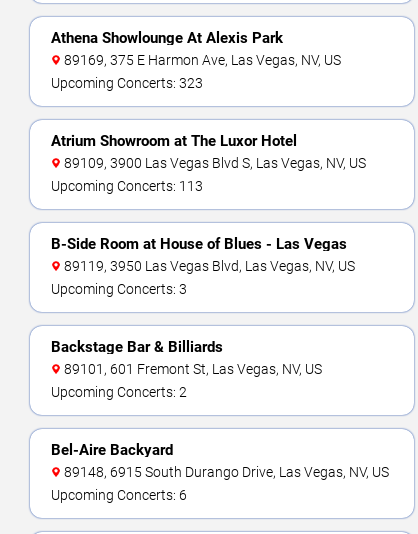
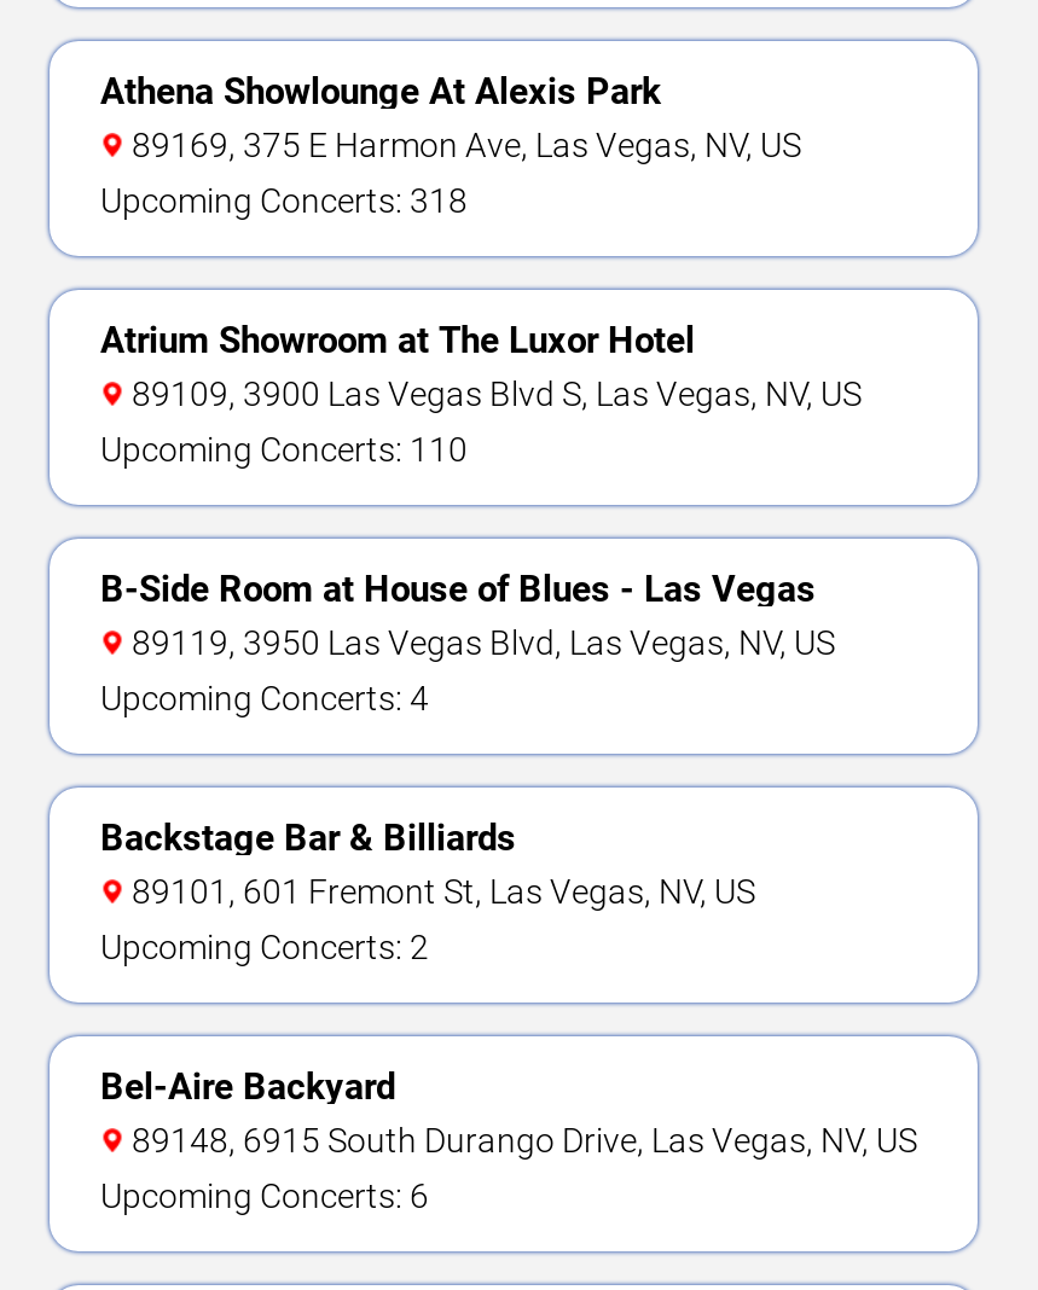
- Upcoming Concerts: 323
+ Upcoming Concerts: 318

- Upcoming Concerts: 113
+ Upcoming Concerts: 110

- Upcoming Concerts: 3
+ Upcoming Concerts: 4
